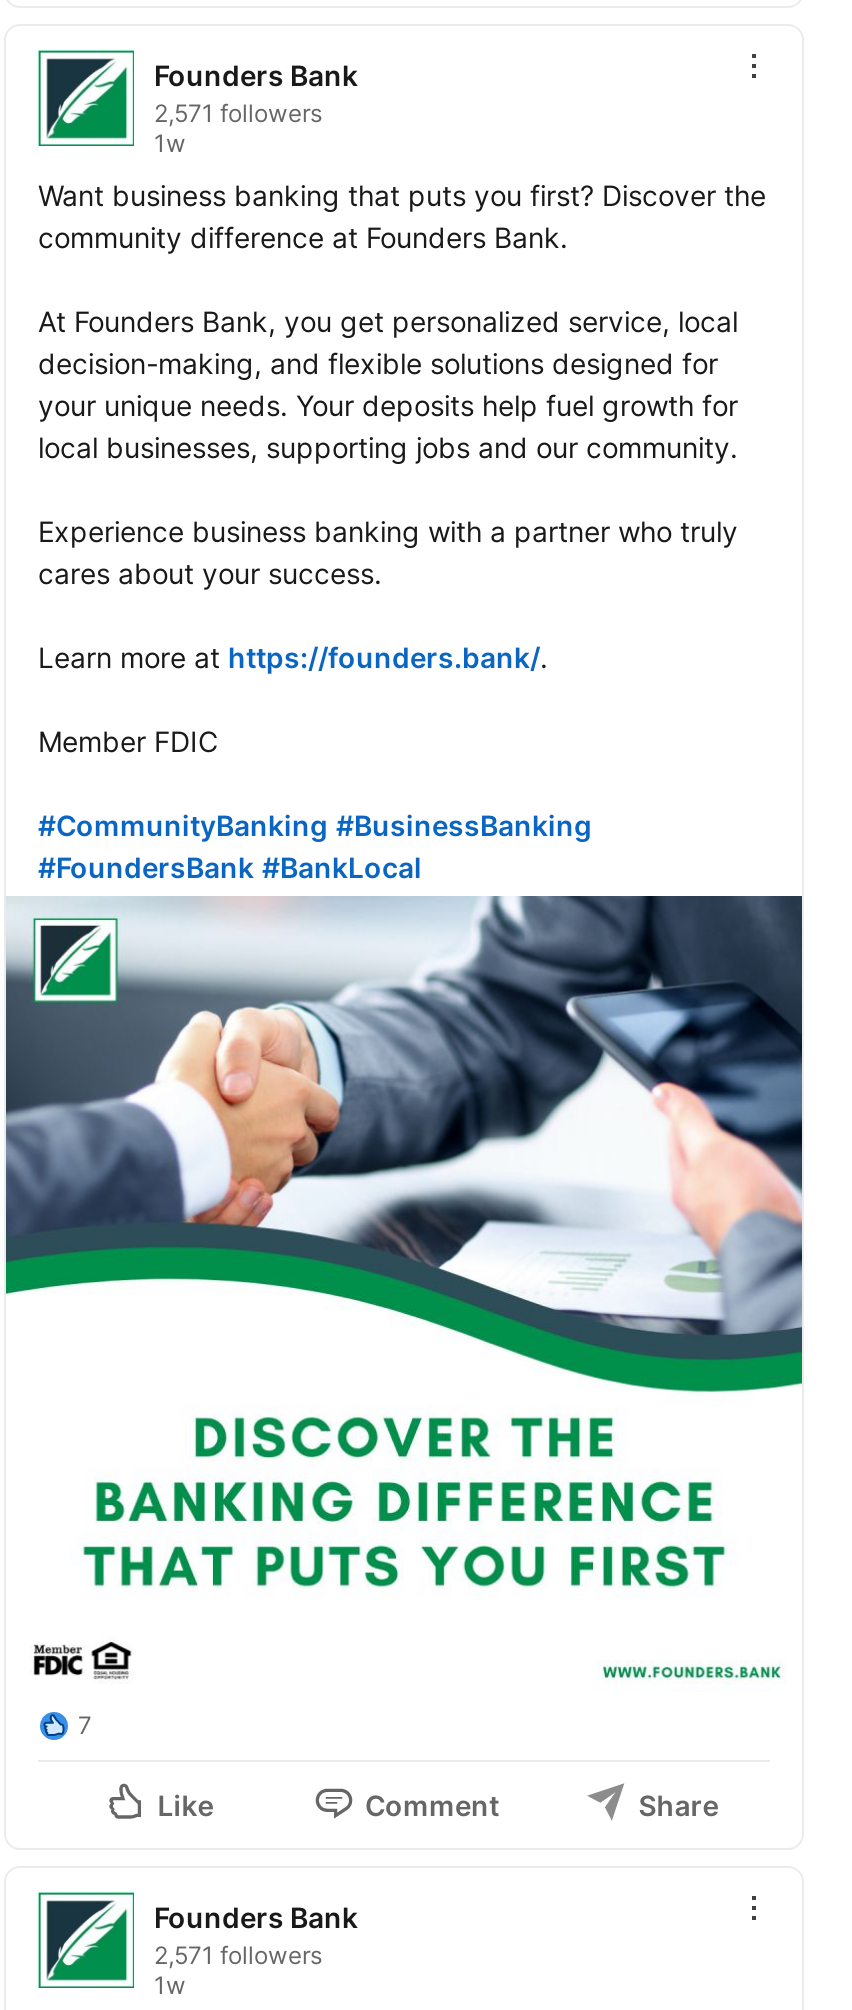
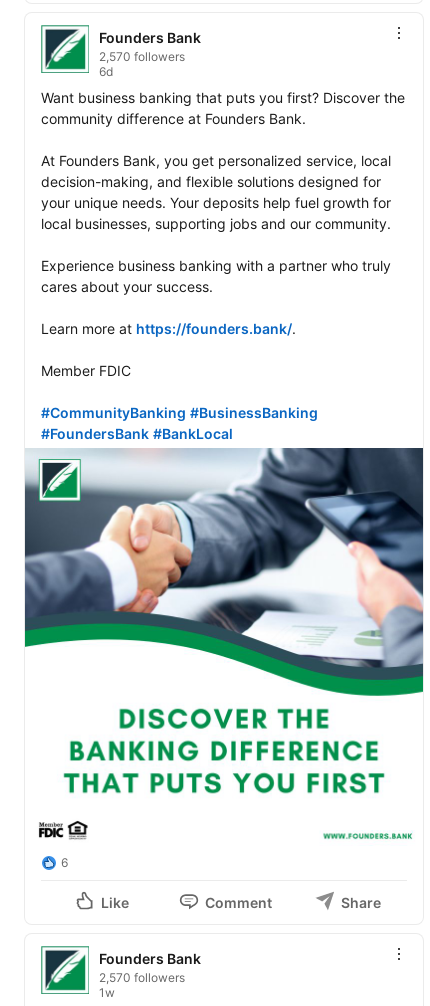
- 2,571 followers
- 1w
+ 2,570 followers
+ 6d

- 7
+ 6

- 2,571 followers
+ 2,570 followers
